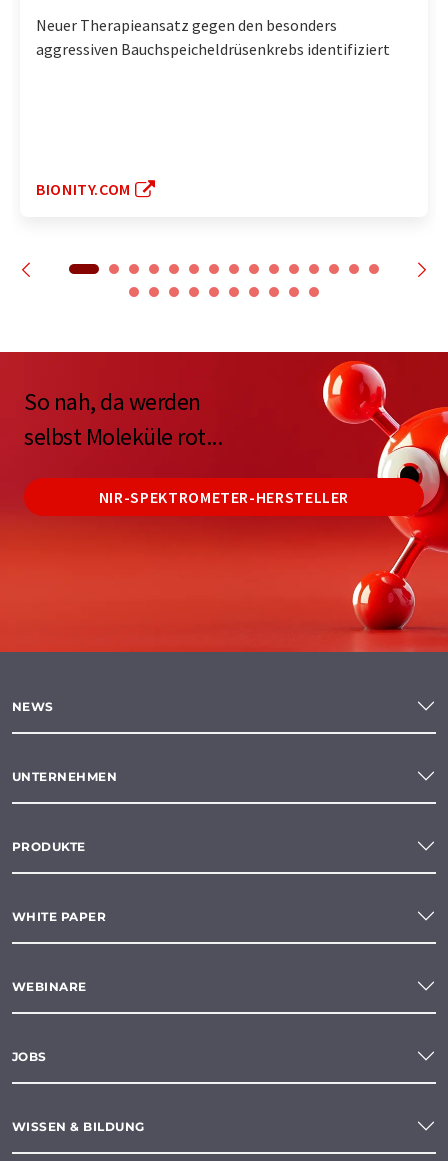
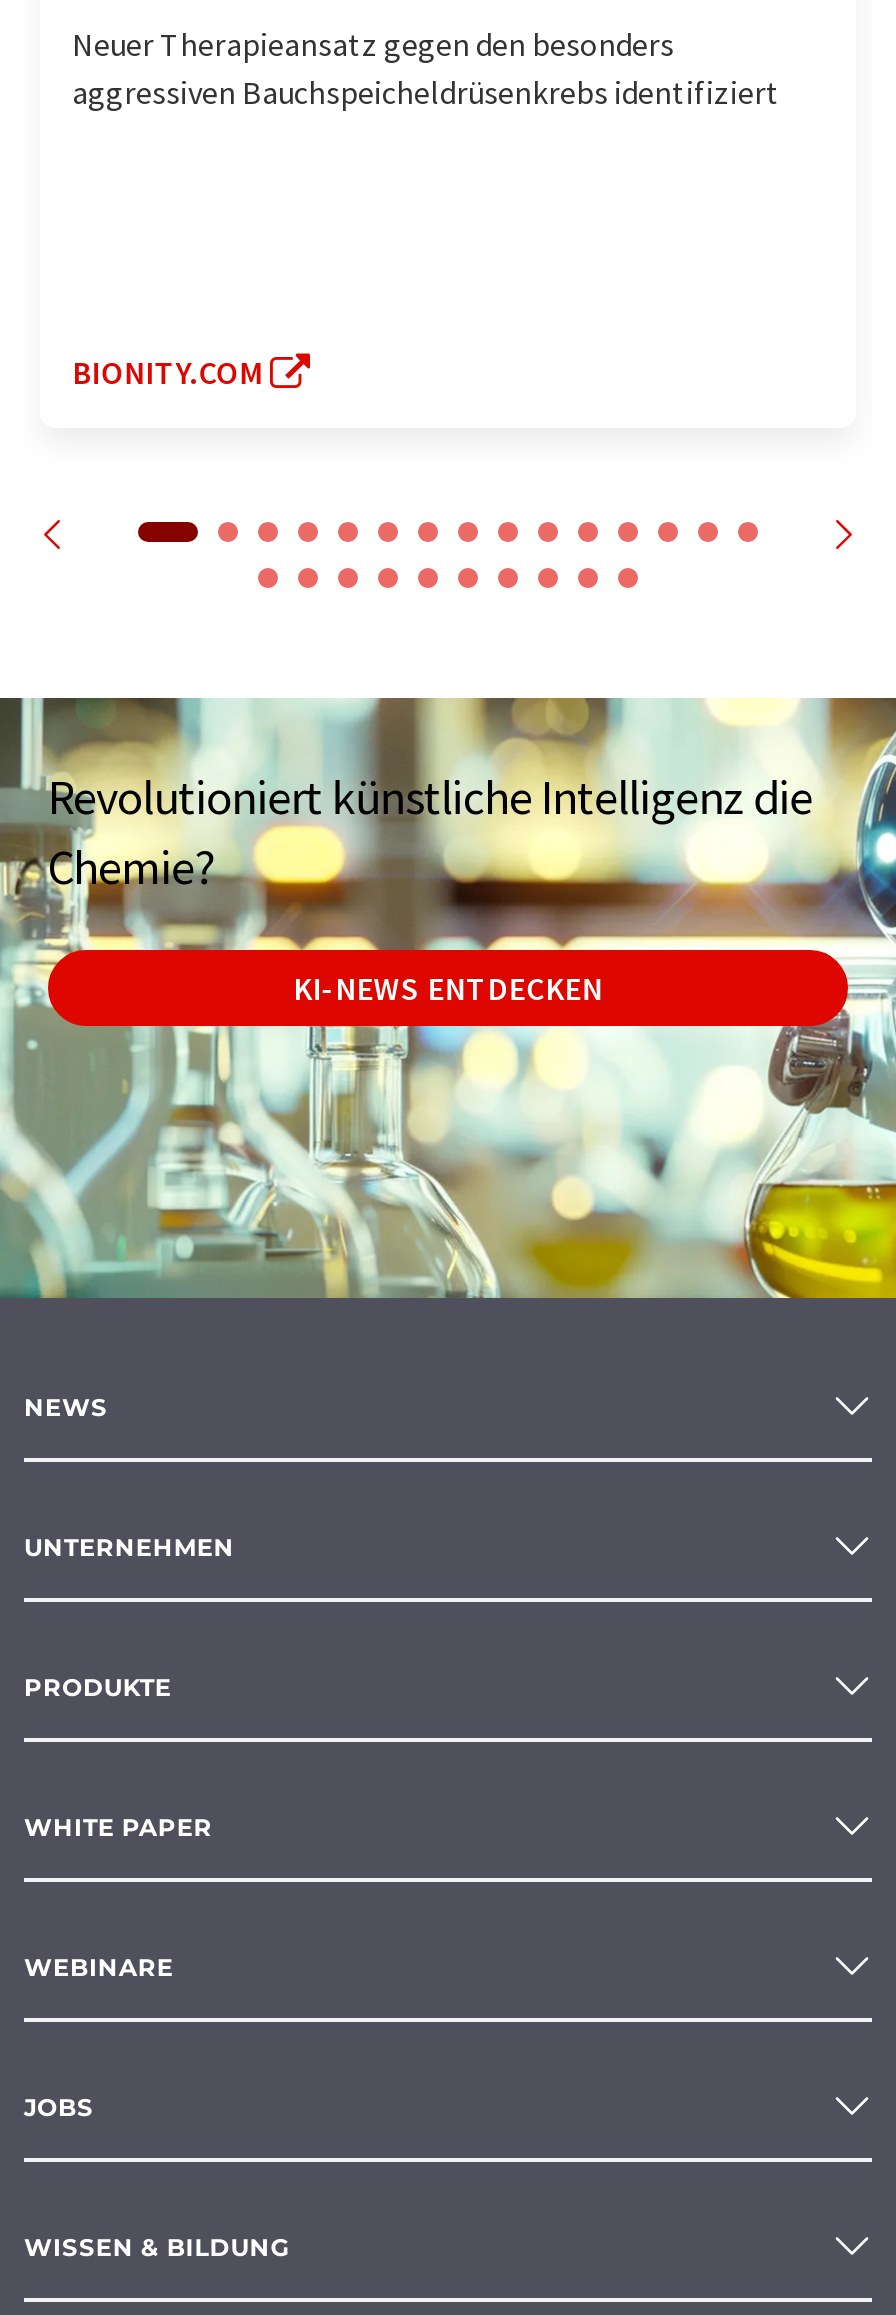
- [image]
- So nah, da werden
- selbst Moleküle rot...
+ [image]
+ Revolutioniert künstliche Intelligenz die
+ Chemie?

- NIR-SPEKTROMETER-HERSTELLER
+ KI-NEWS ENTDECKEN
